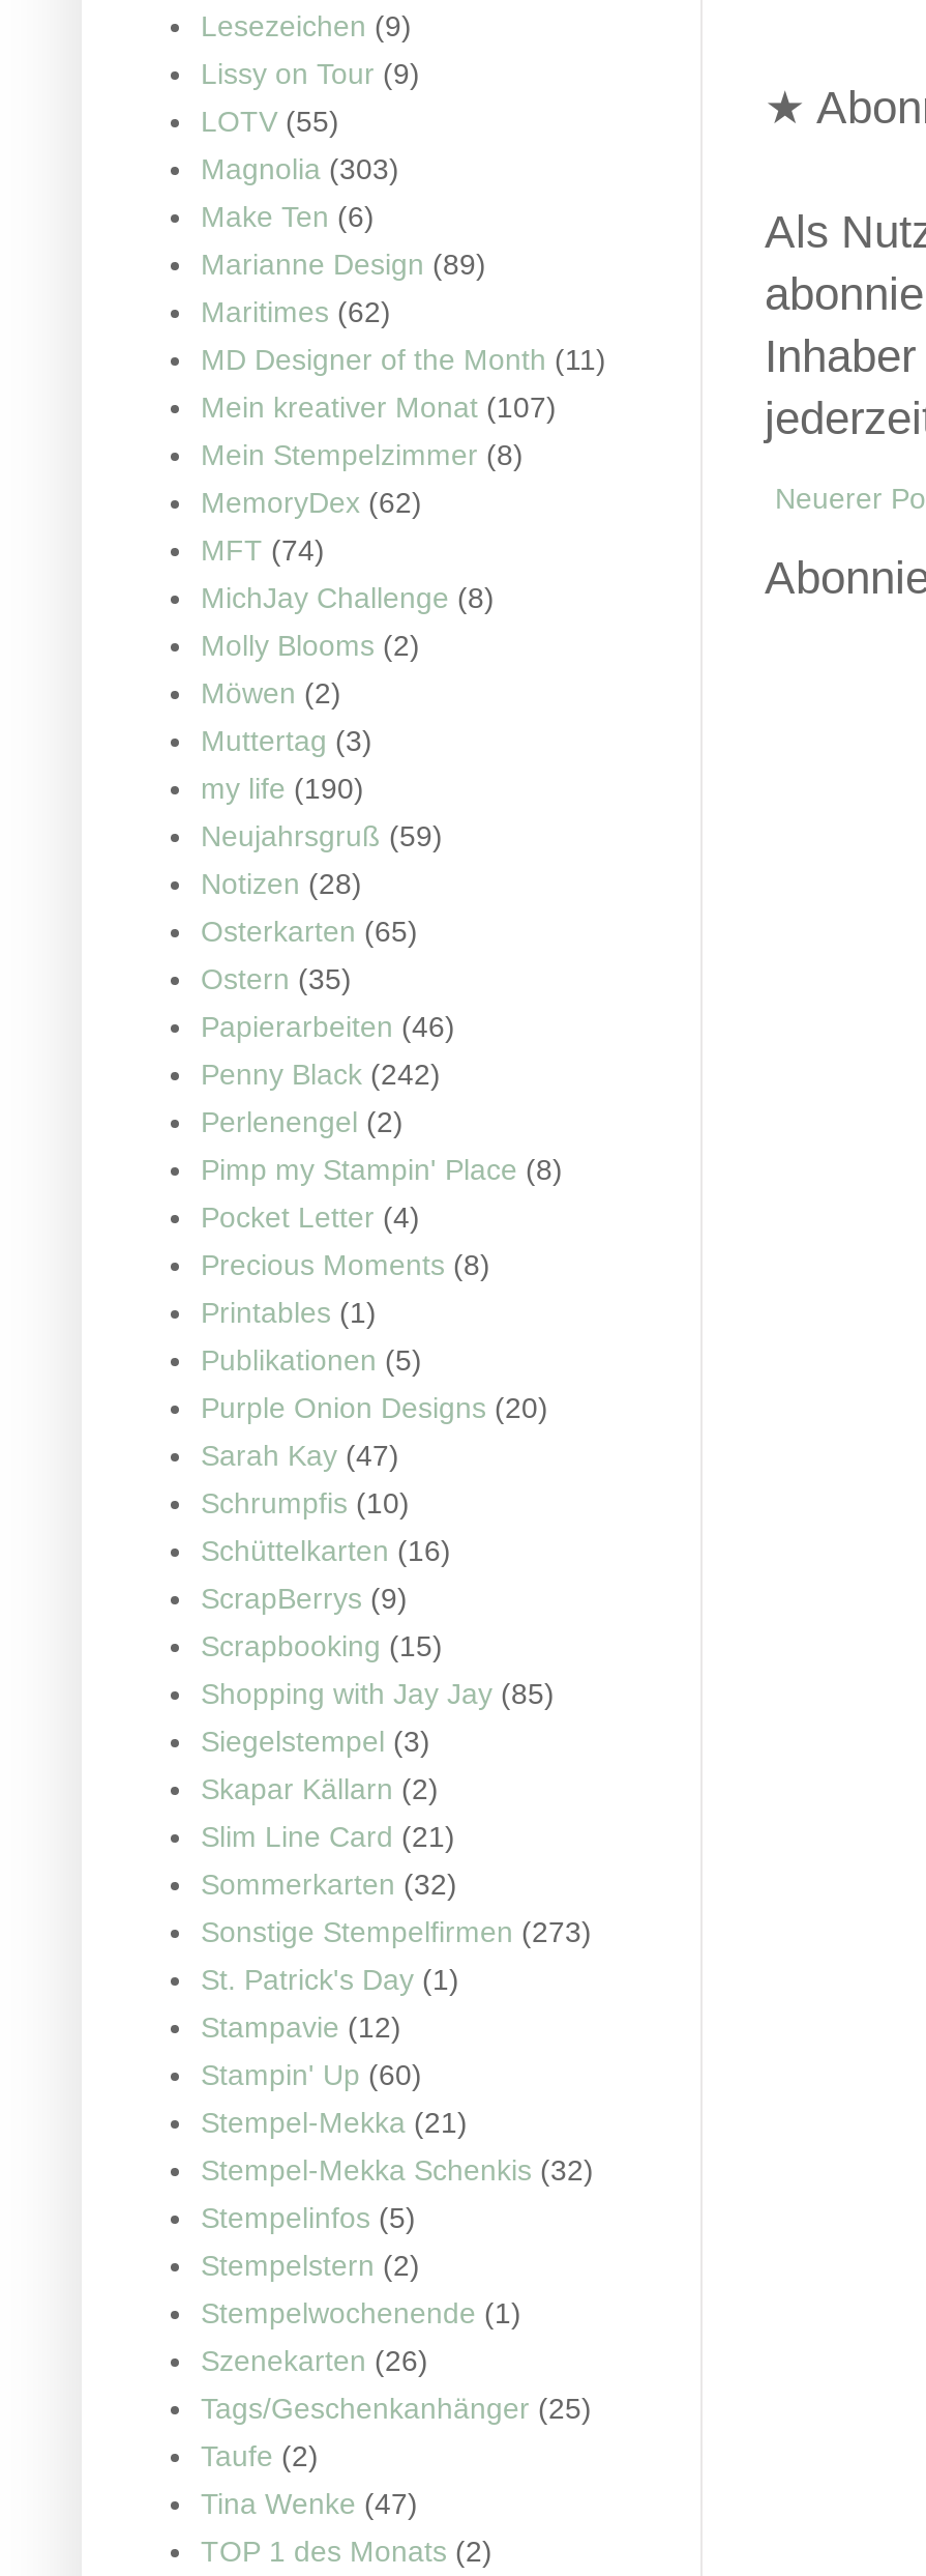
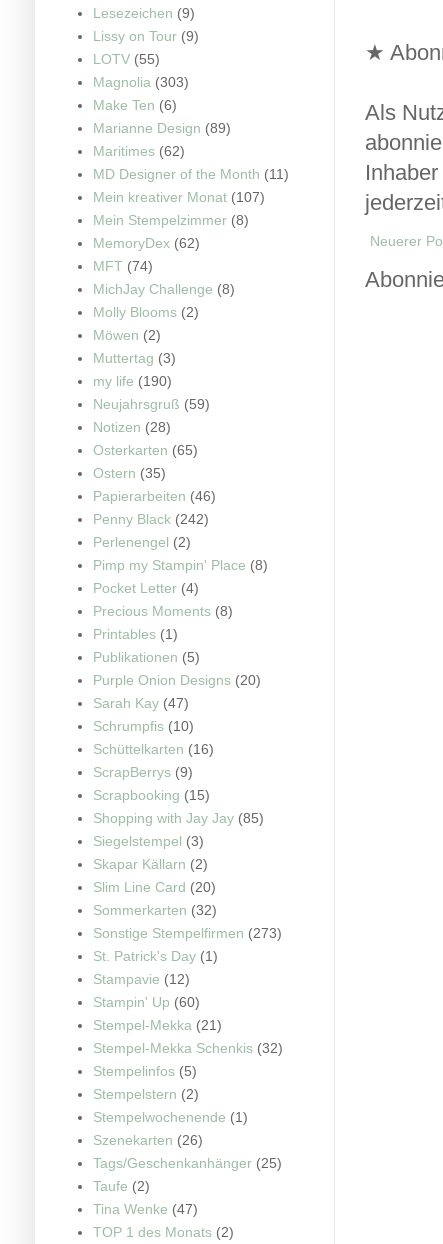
- Slim Line Card (21)
+ Slim Line Card (20)
